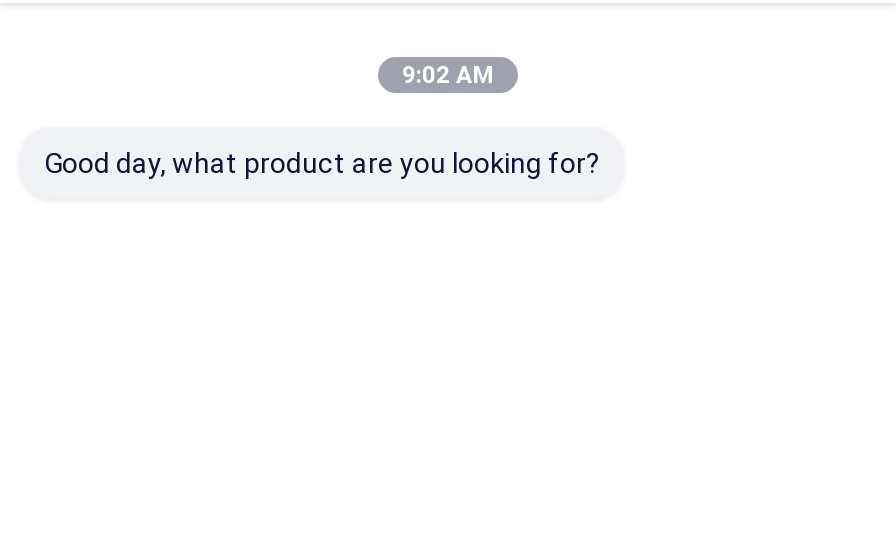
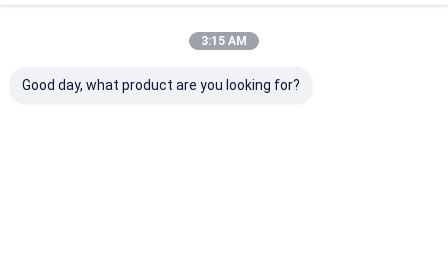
- 9:02 AM
+ 3:15 AM
